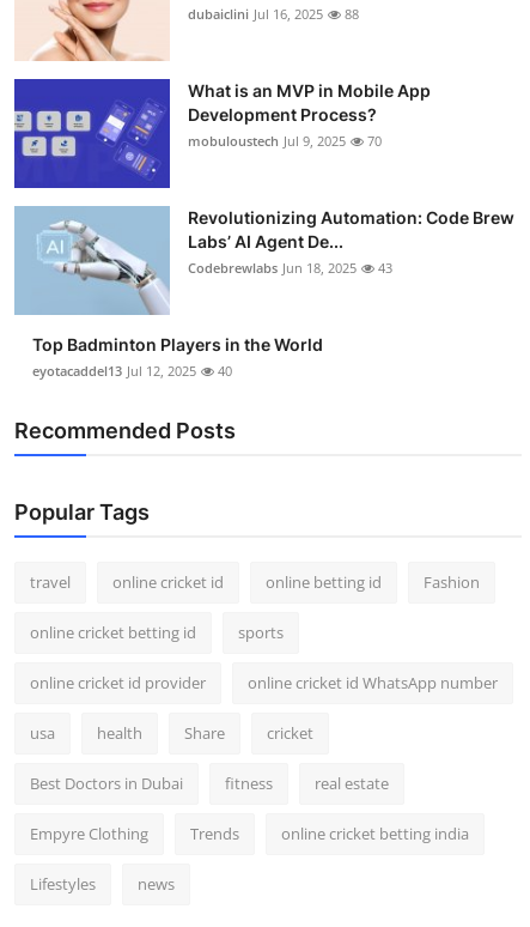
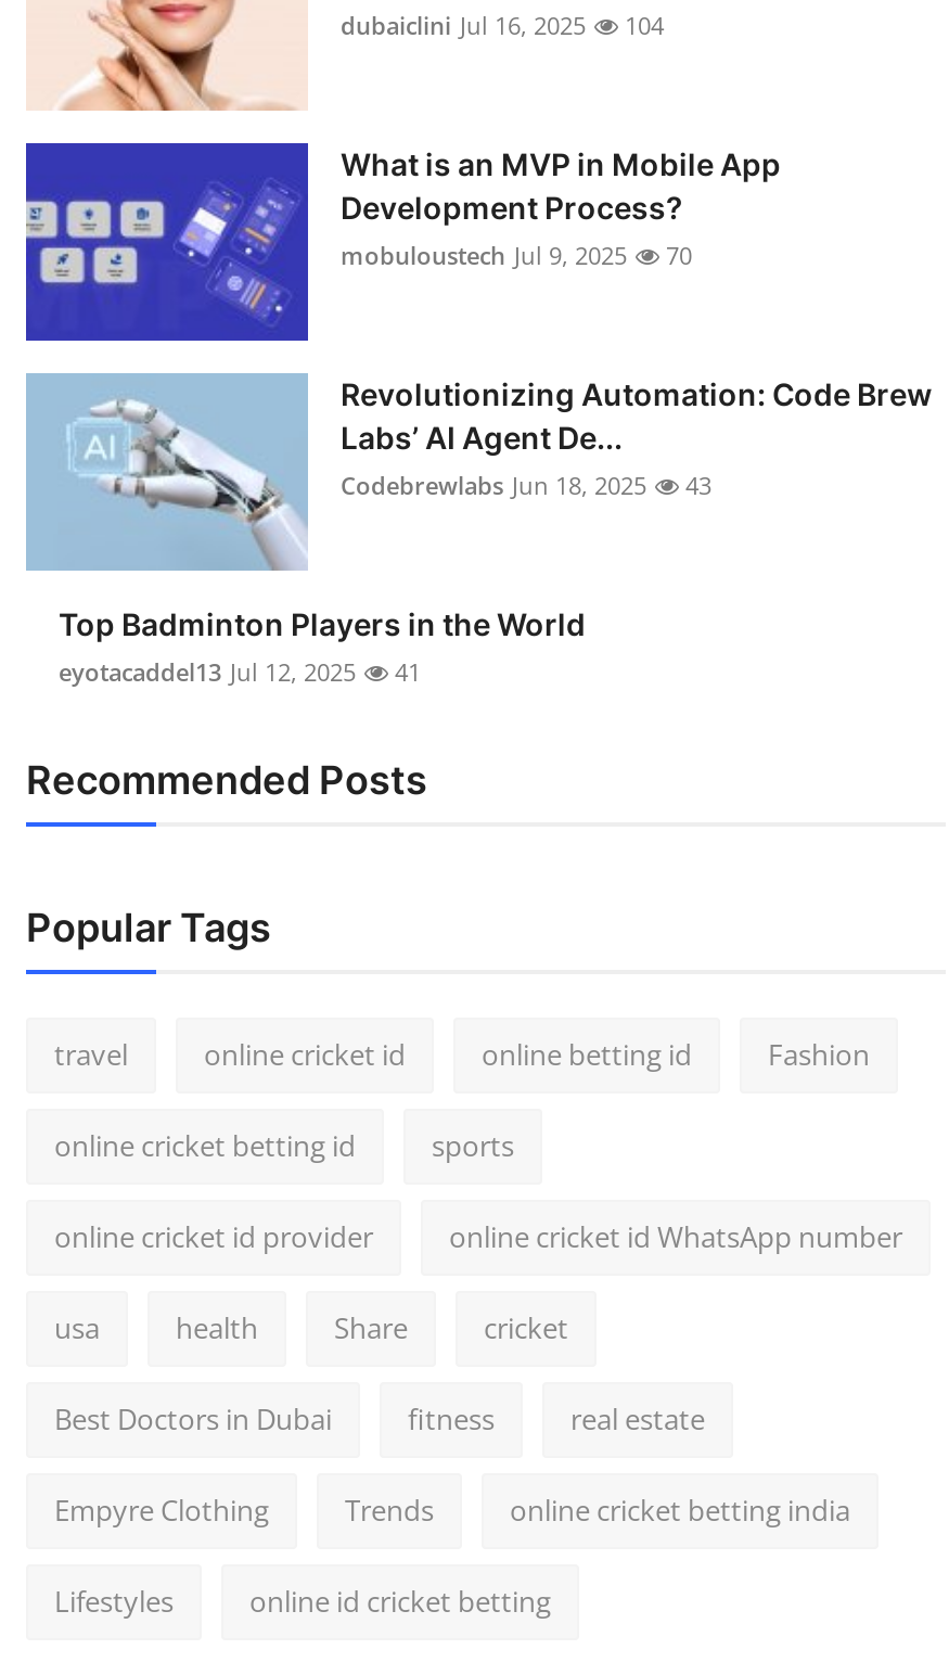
- dubaiclini Jul 16, 2025 88
+ dubaiclini Jul 16, 2025 104

- eyotacaddel13 Jul 12, 2025 40
+ eyotacaddel13 Jul 12, 2025 41

- news
+ online id cricket betting
